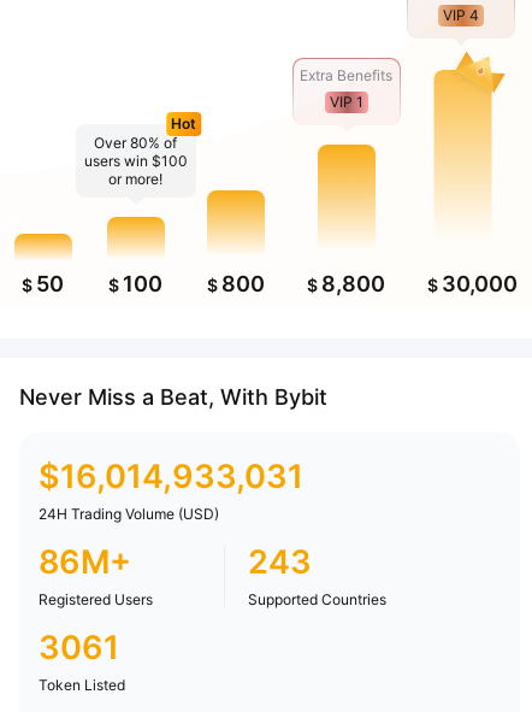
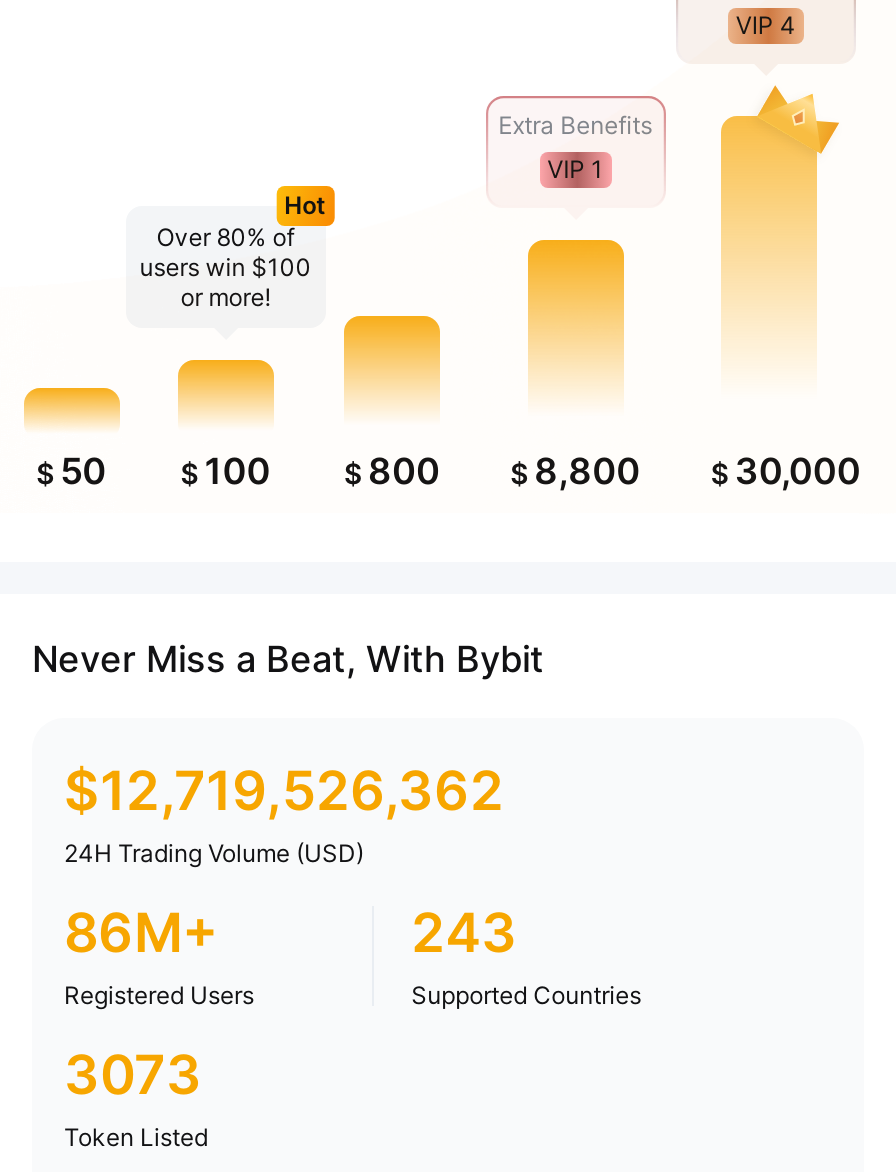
- $16,014,933,031
+ $12,719,526,362

- 3061
+ 3073
